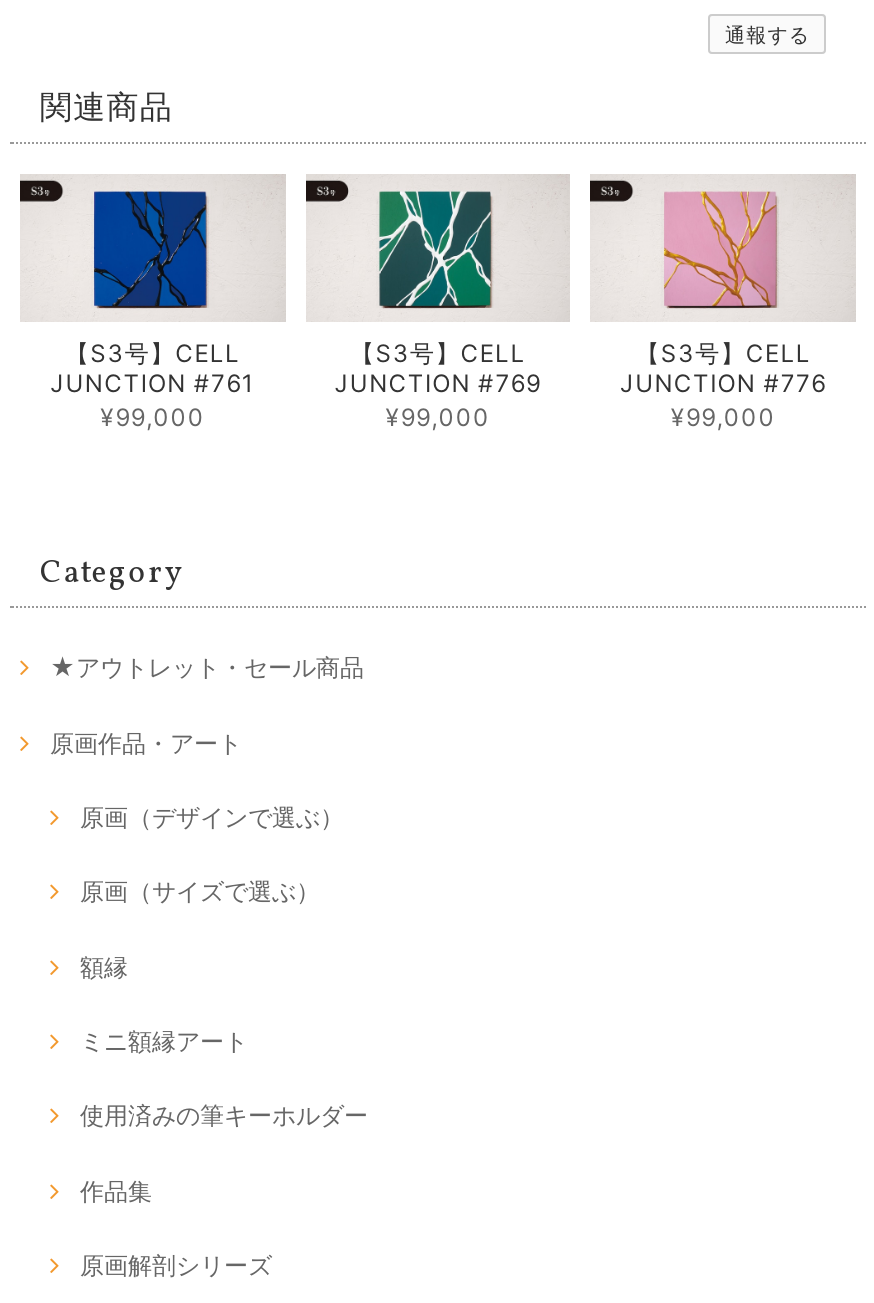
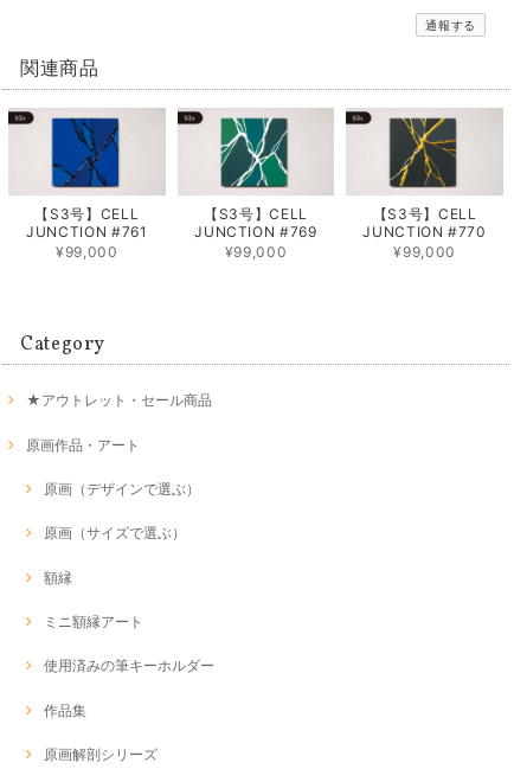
- [image]
- JUNCTION #776
+ [image]
+ JUNCTION #770
